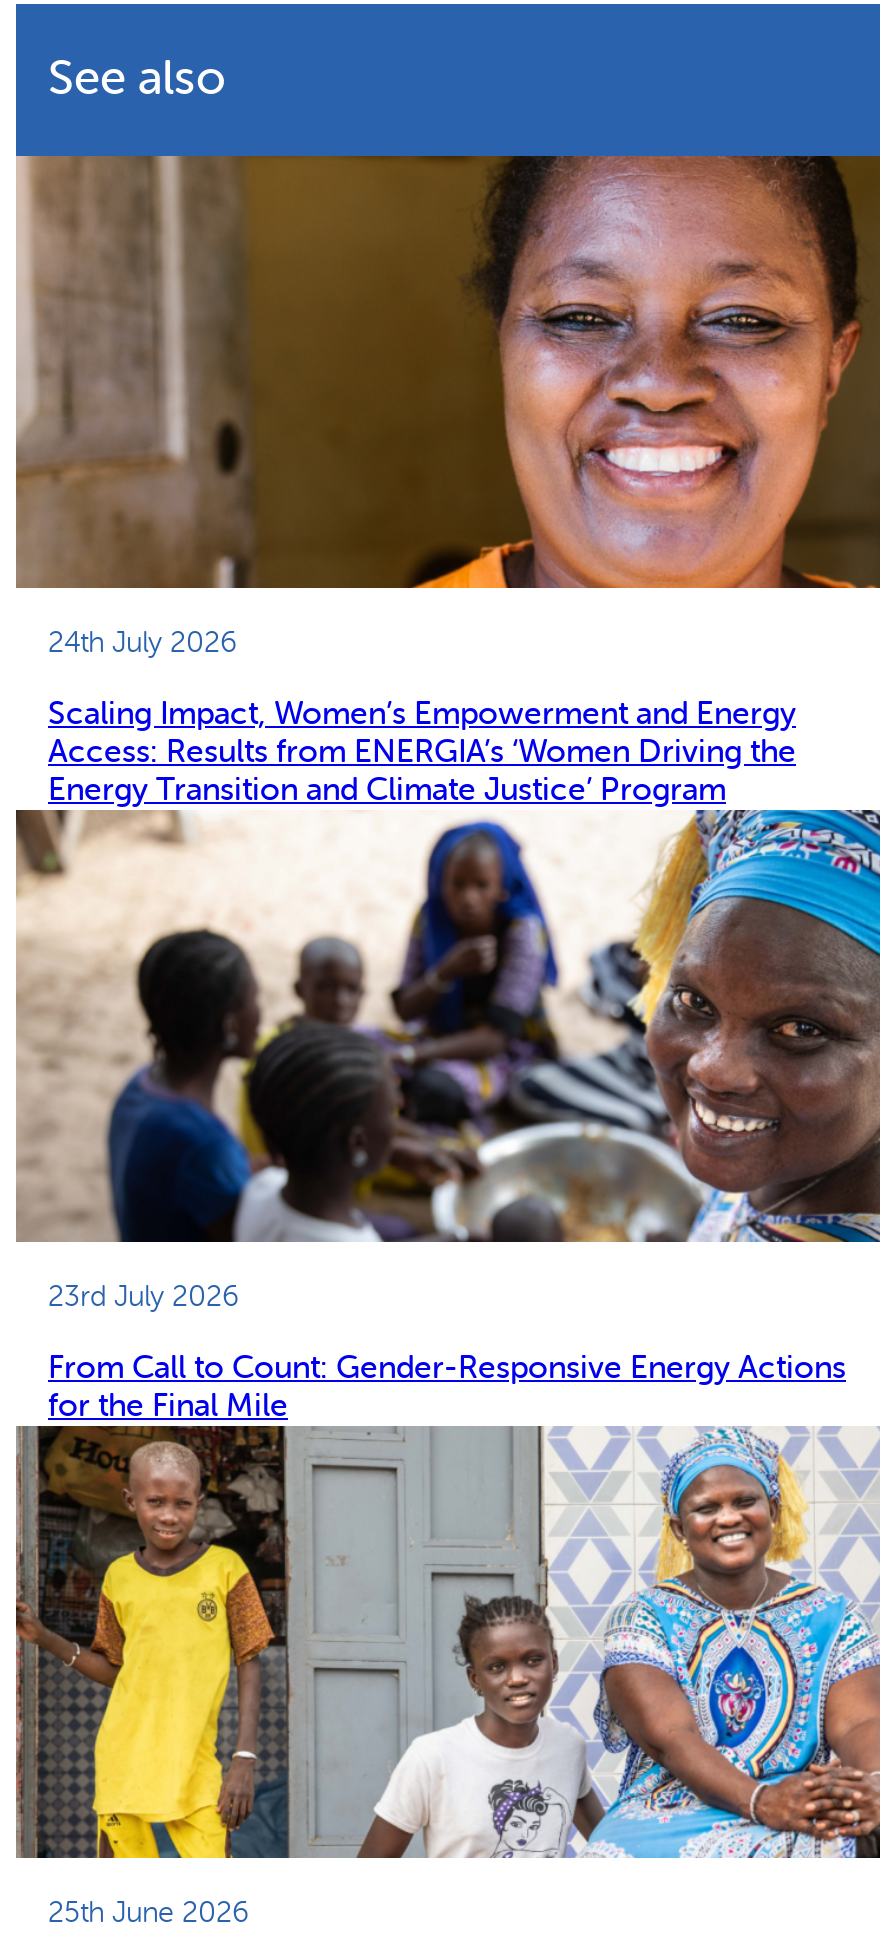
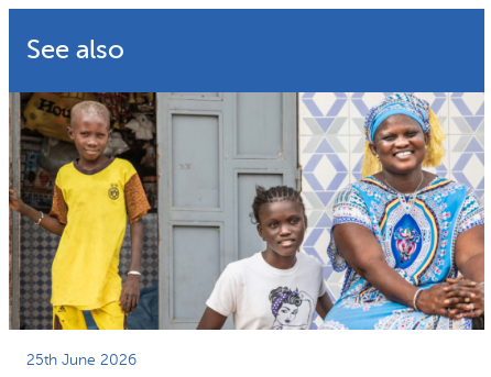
- [image]
- 24th July 2026
- Scaling Impact, Women’s Empowerment and Energy
- Access: Results from ENERGIA’s ‘Women Driving the
- Energy Transition and Climate Justice’ Program

- [image]
- 23rd July 2026
- From Call to Count: Gender-Responsive Energy Actions
- for the Final Mile
